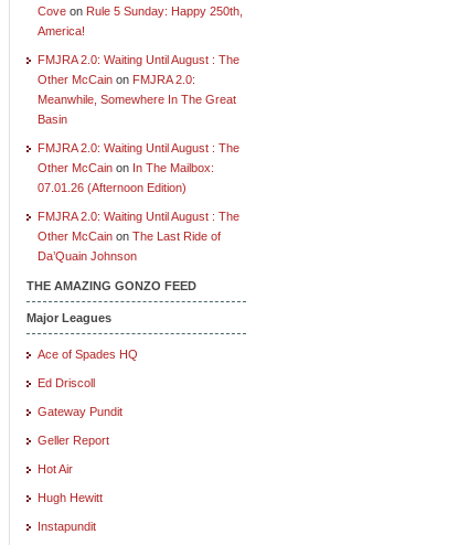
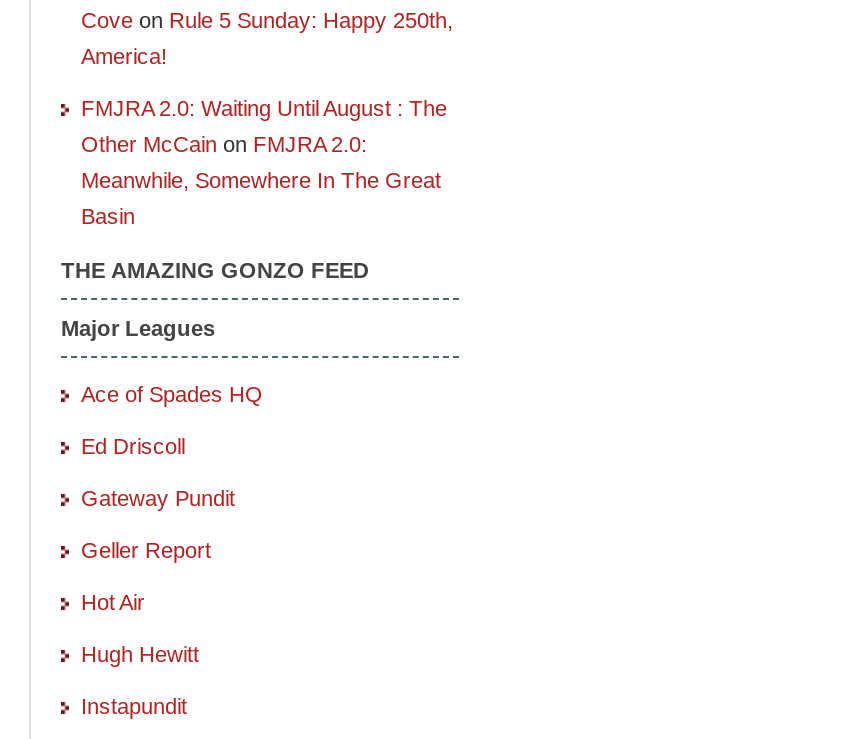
- FMJRA 2.0: Waiting Until August : The
- Other McCain on In The Mailbox:
- 07.01.26 (Afternoon Edition)
- FMJRA 2.0: Waiting Until August : The
- Other McCain on The Last Ride of
- Da’Quain Johnson
